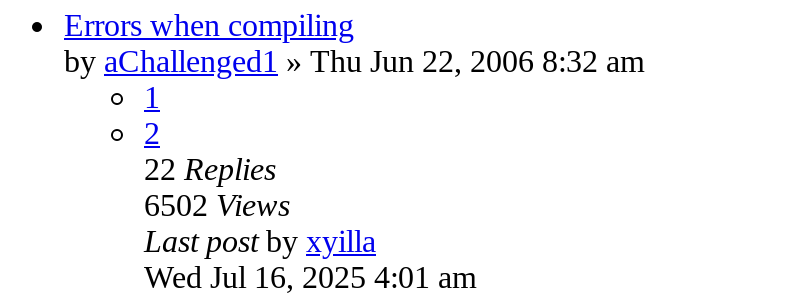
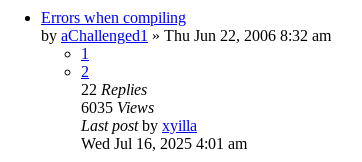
- 6502 Views
+ 6035 Views
